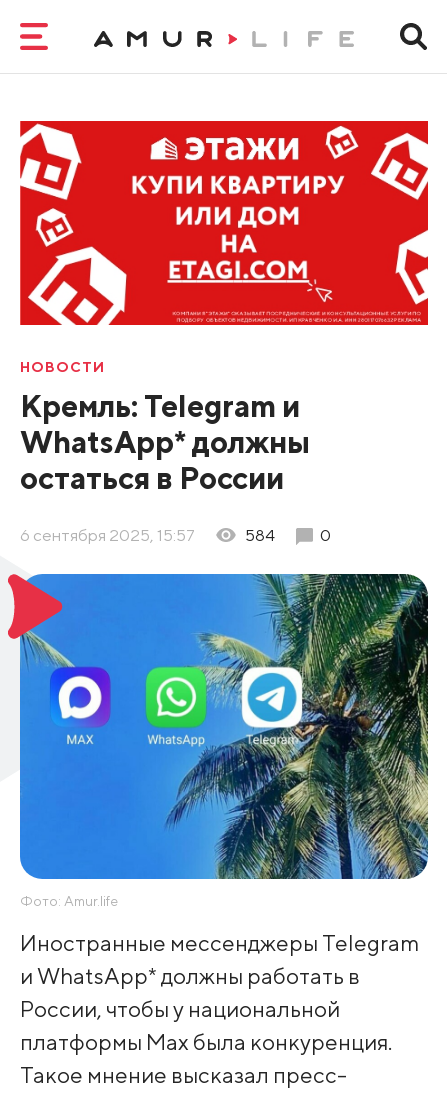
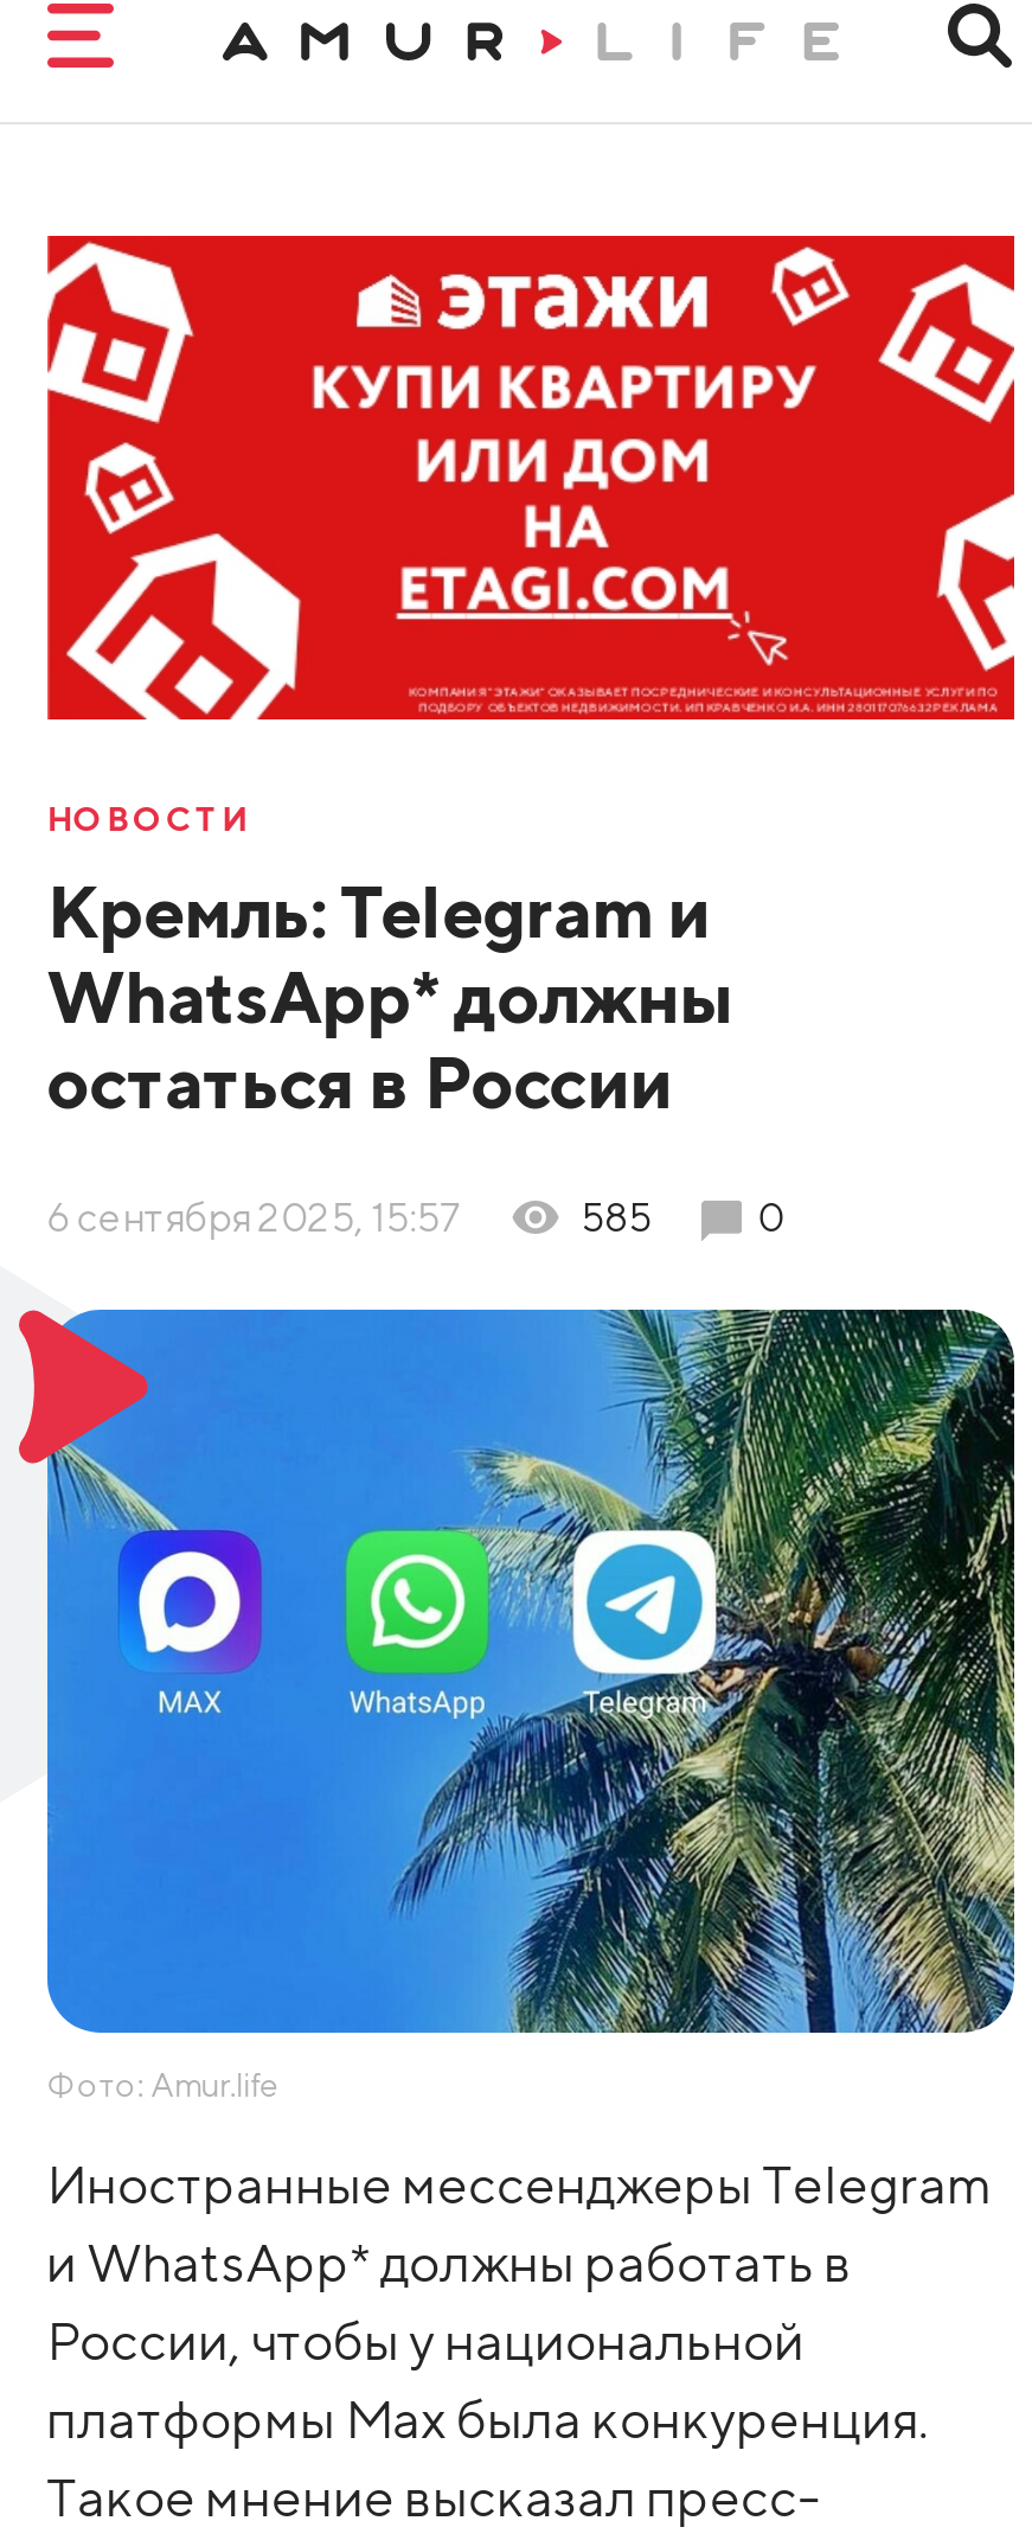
- 584
+ 585
